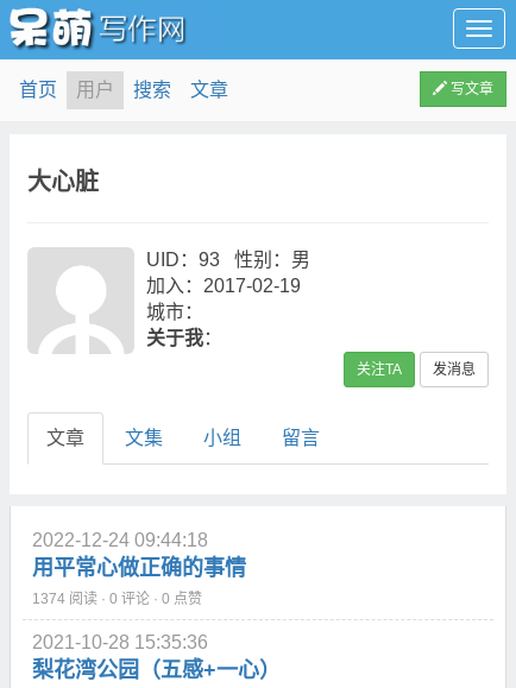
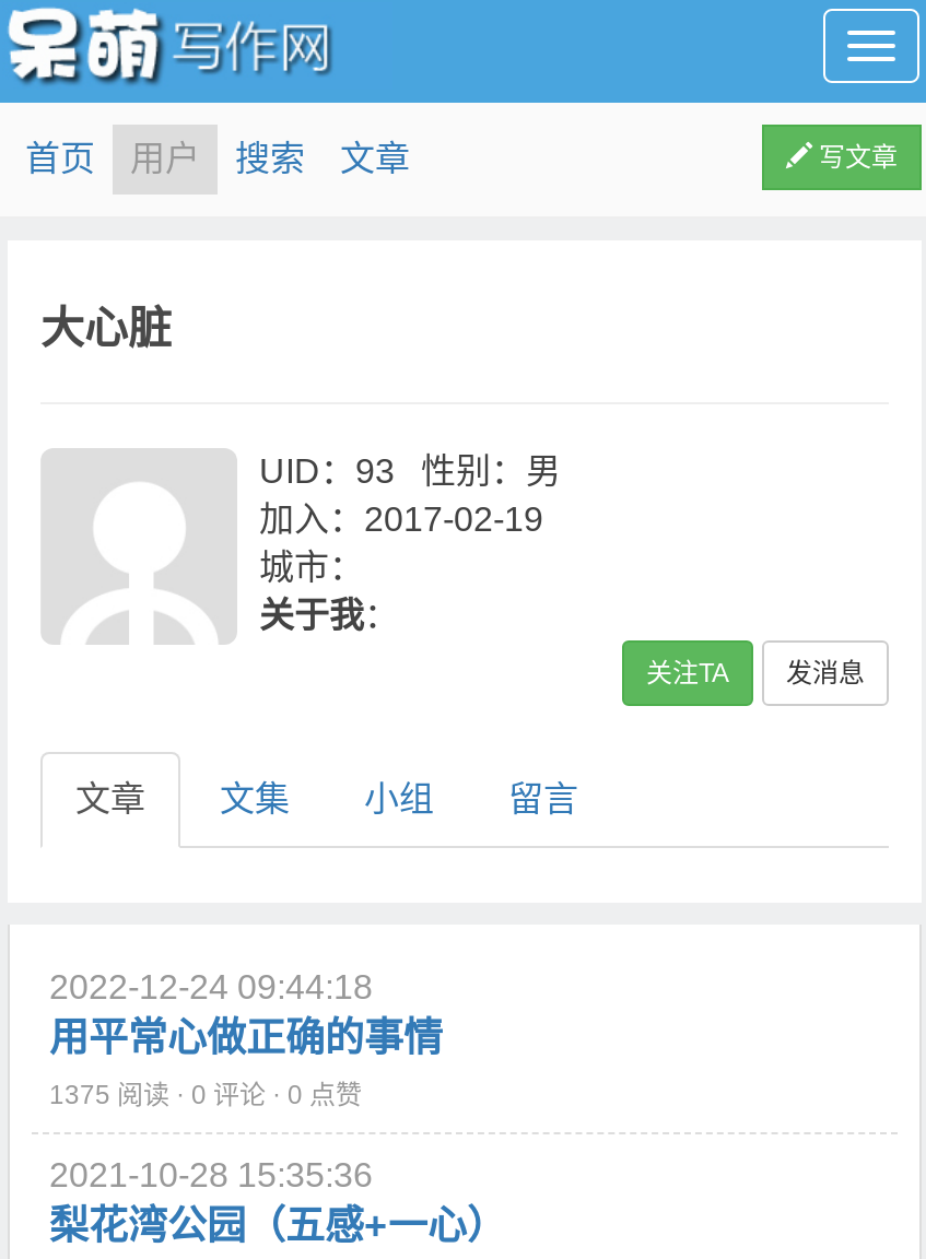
- 1374 阅读 · 0 评论 · 0 点赞
+ 1375 阅读 · 0 评论 · 0 点赞
